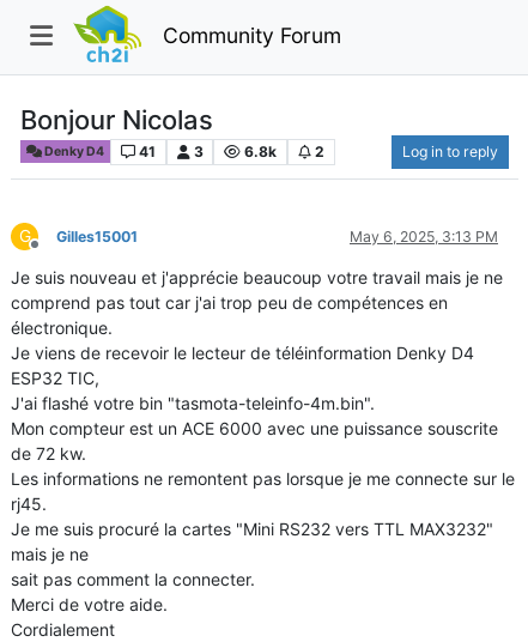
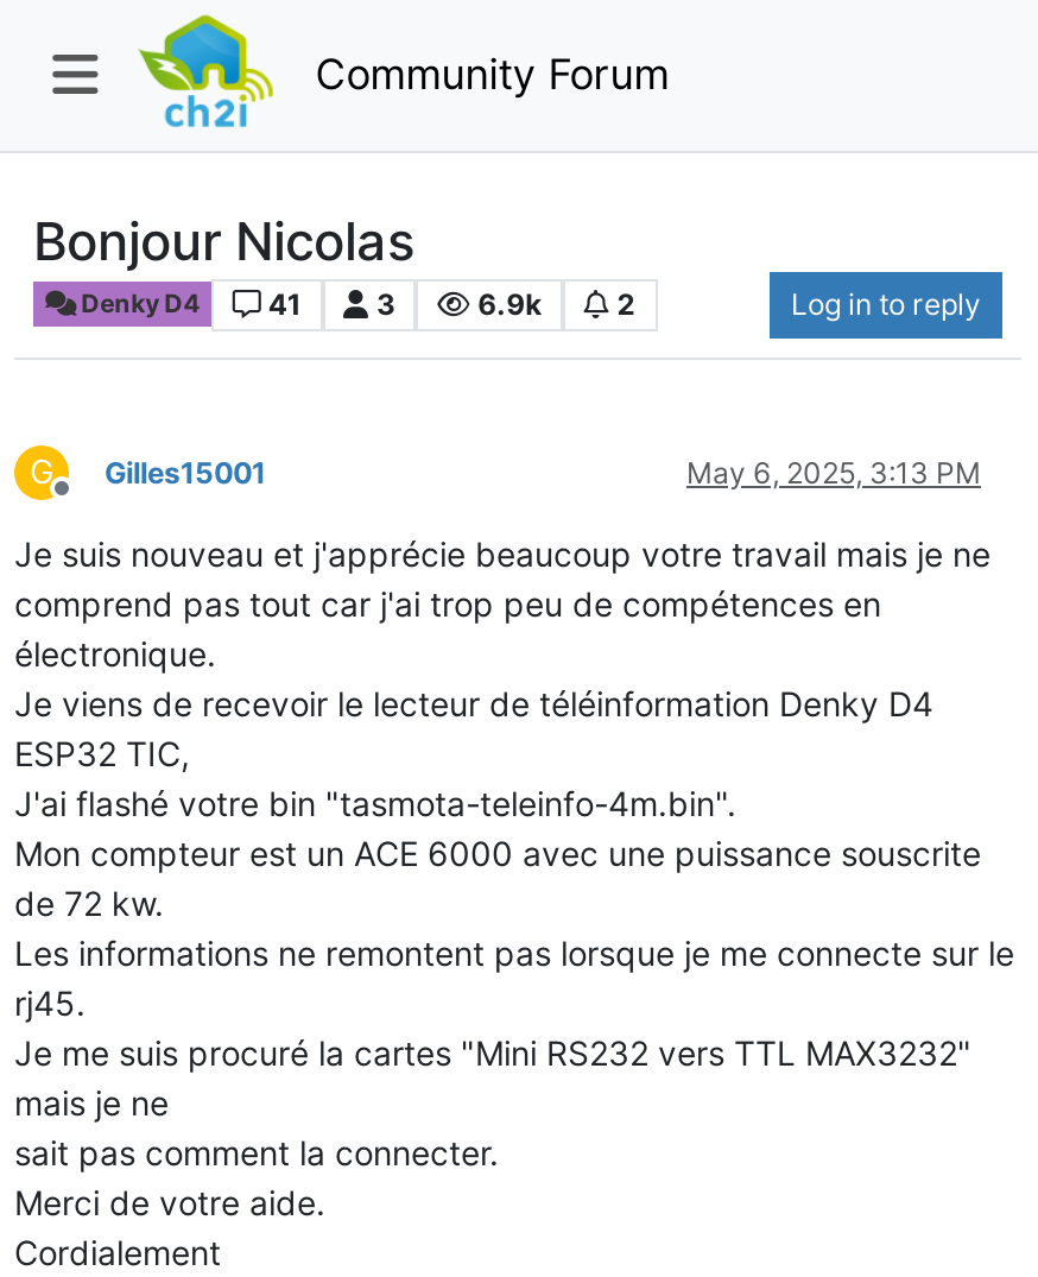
- 6.8k
+ 6.9k
